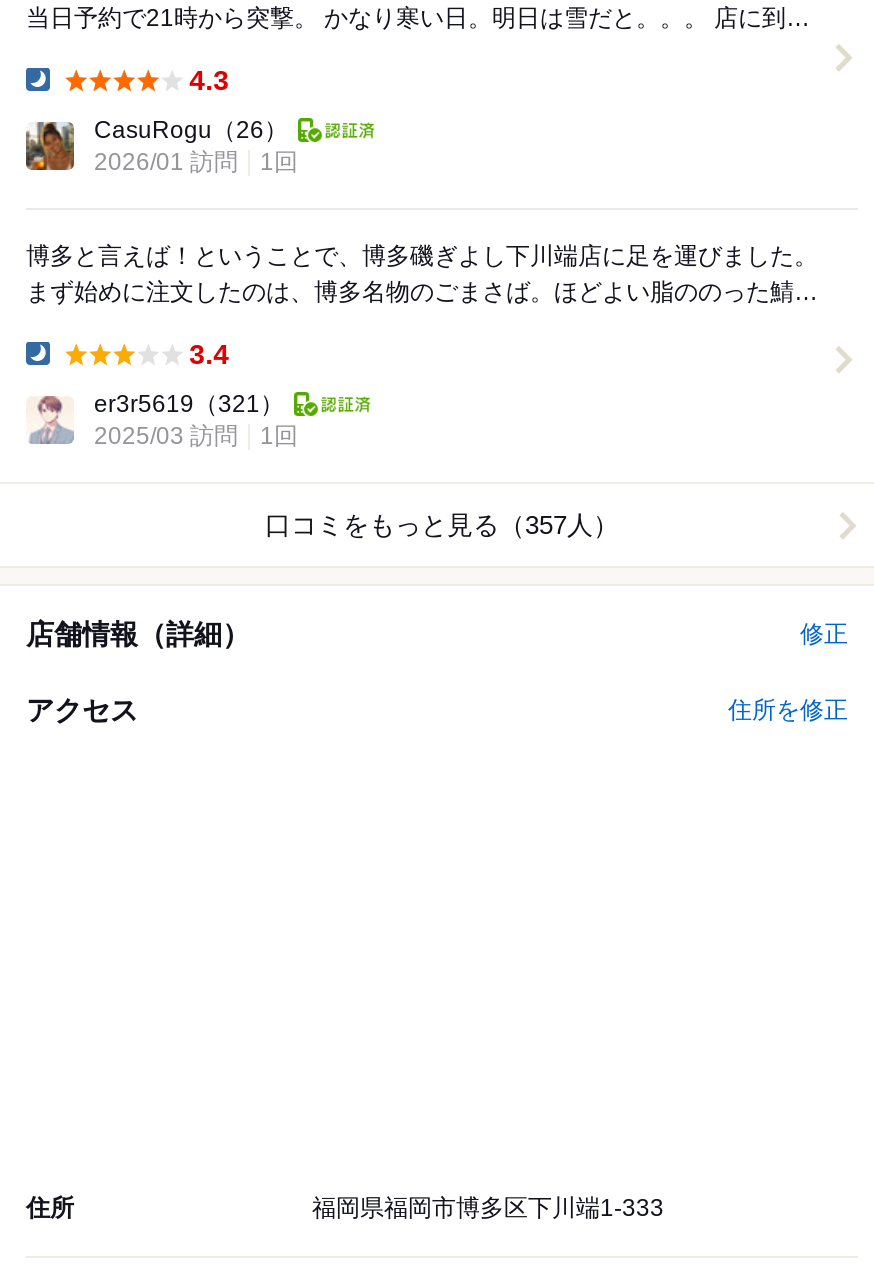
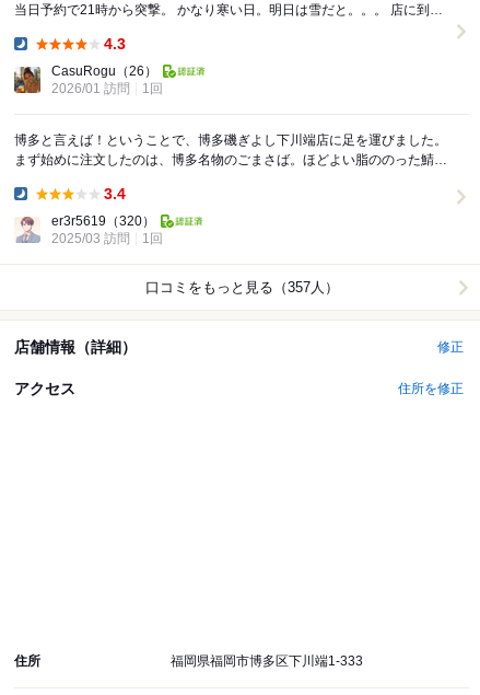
- er3r5619（321）
+ er3r5619（320）
